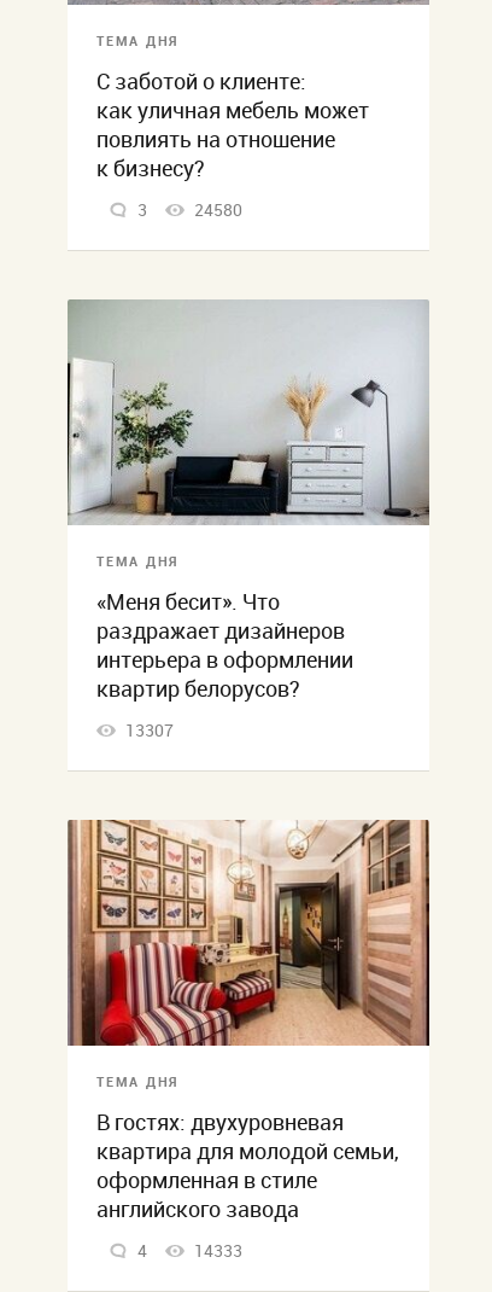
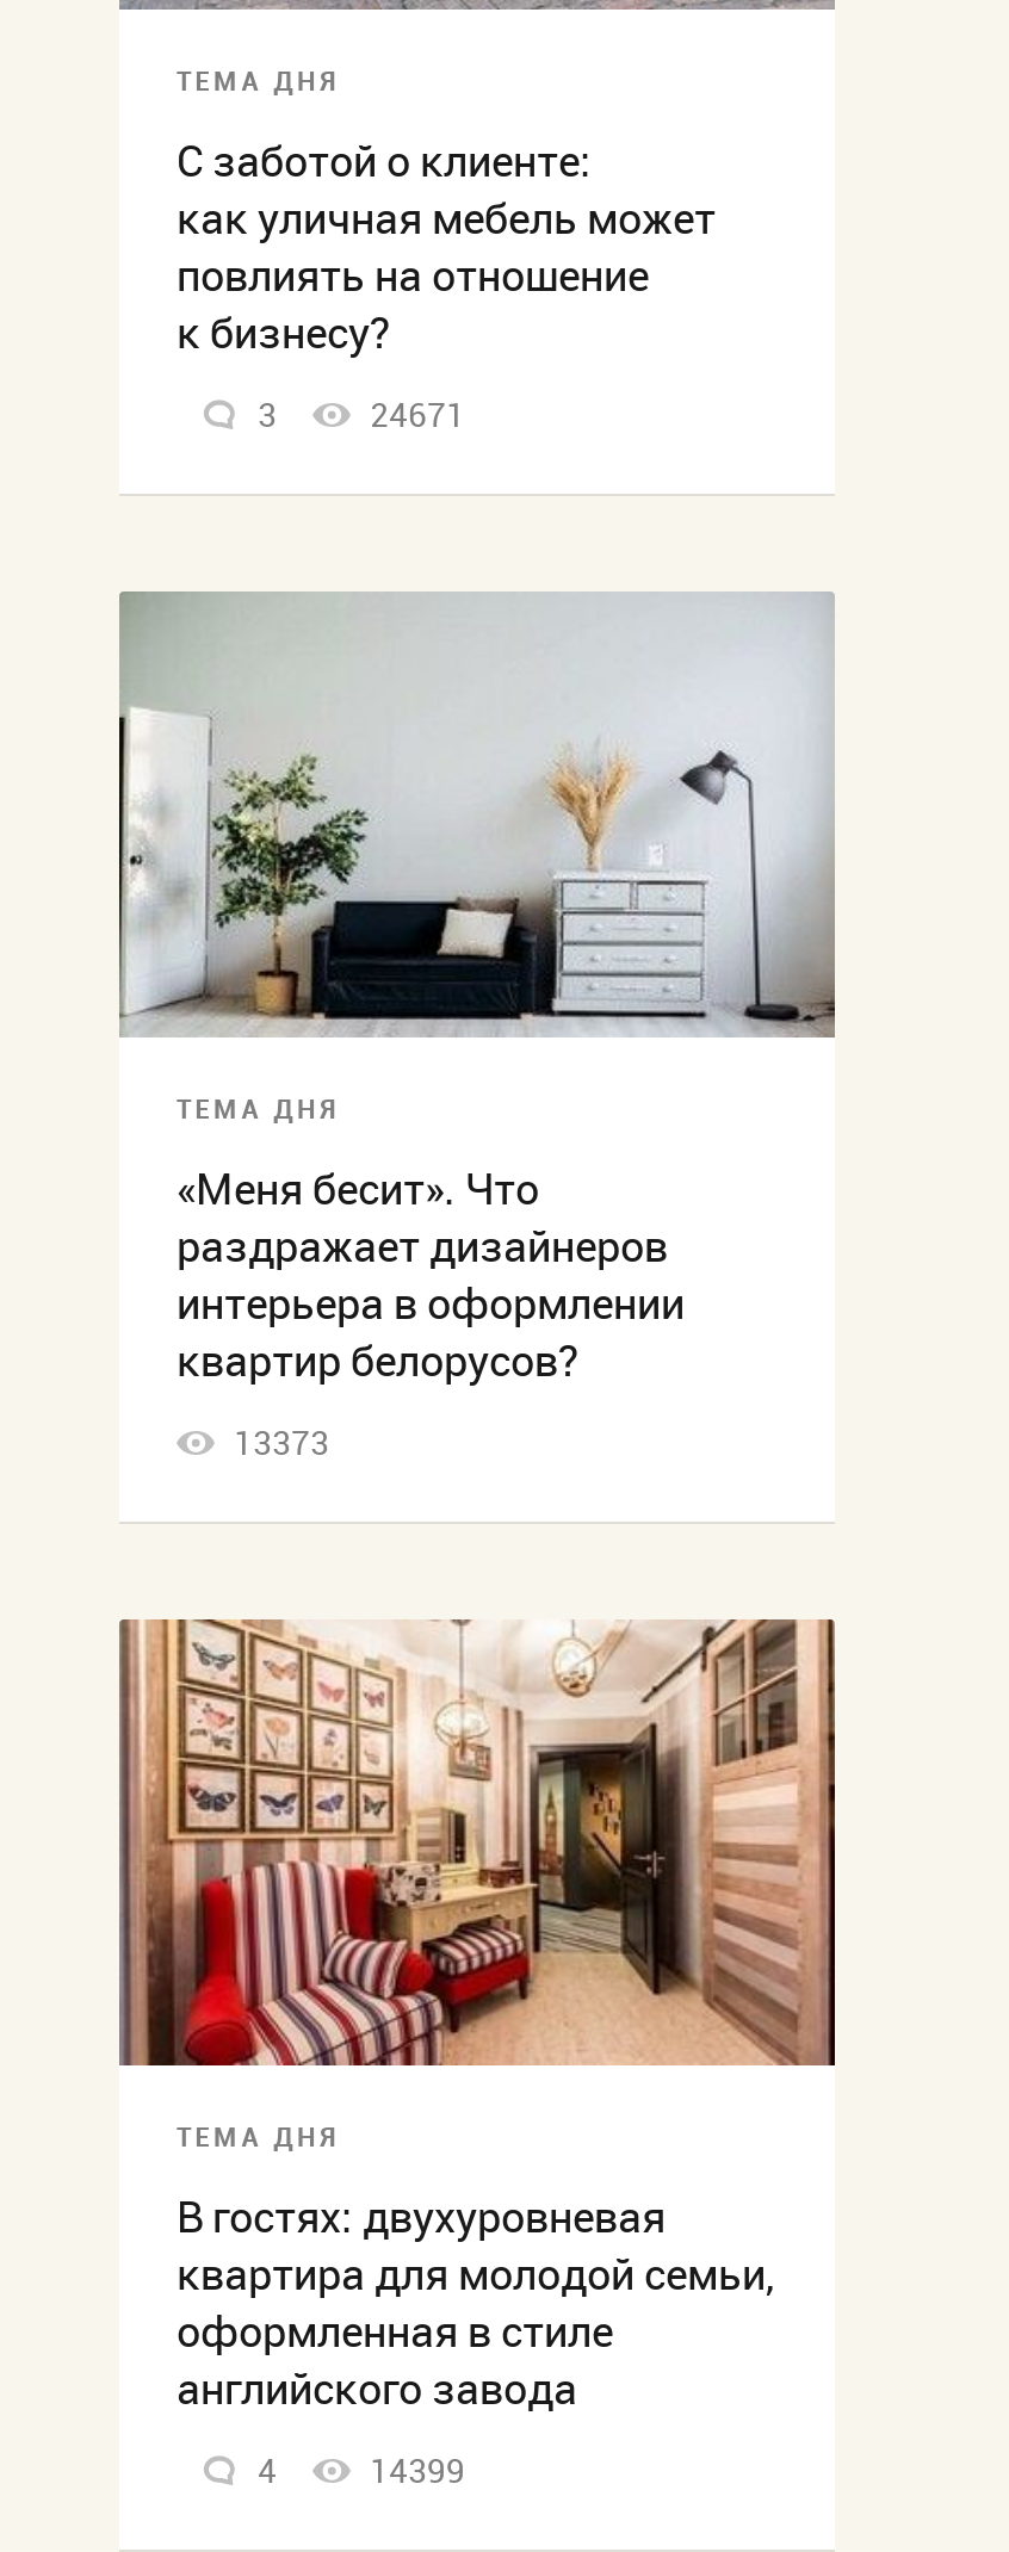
- 24580
+ 24671

- 13307
+ 13373

- 14333
+ 14399
